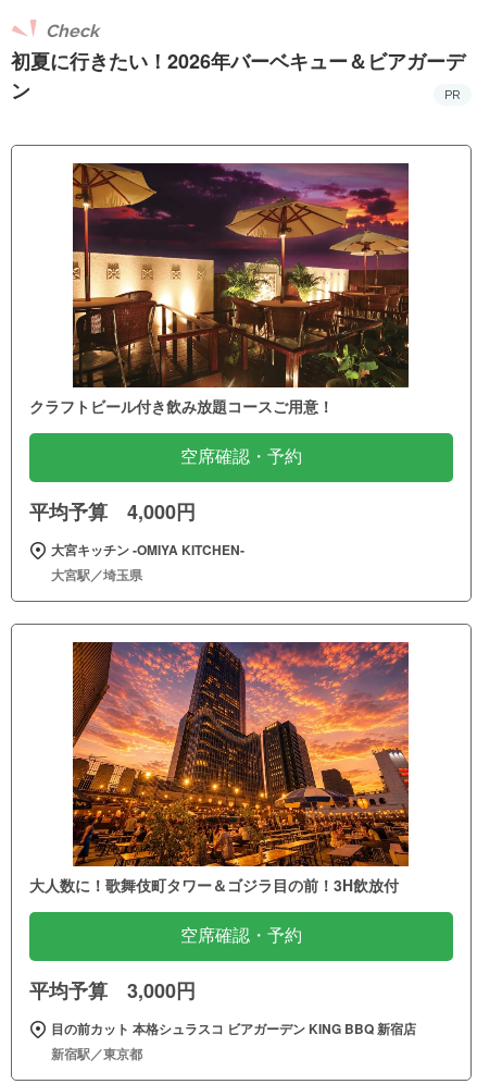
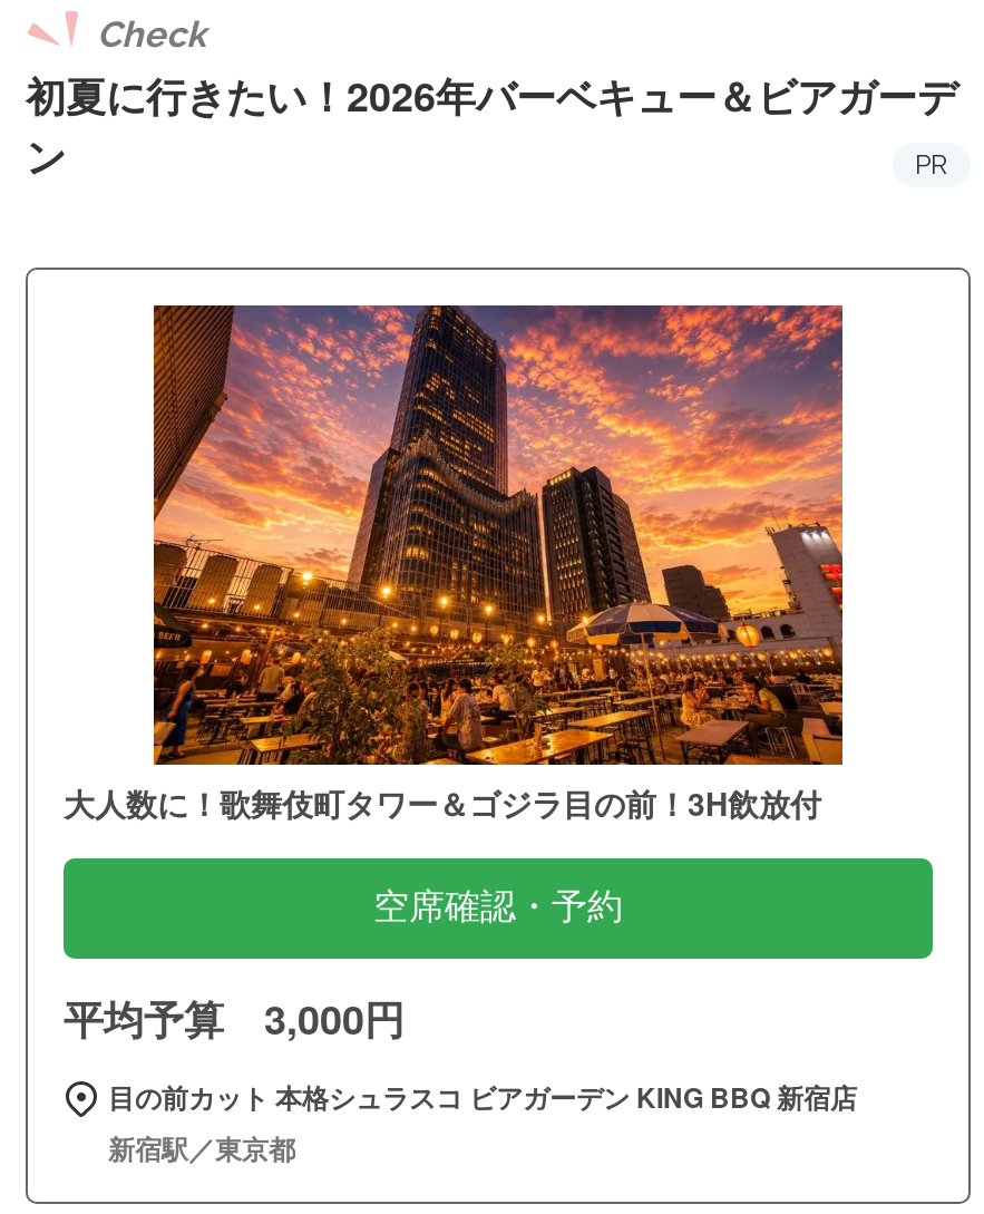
- [image]
- クラフトビール付き飲み放題コースご用意！
- 空席確認・予約
- 平均予算 4,000円
- 大宮キッチン ‐OMIYA KITCHEN‐
- 大宮駅／埼玉県
